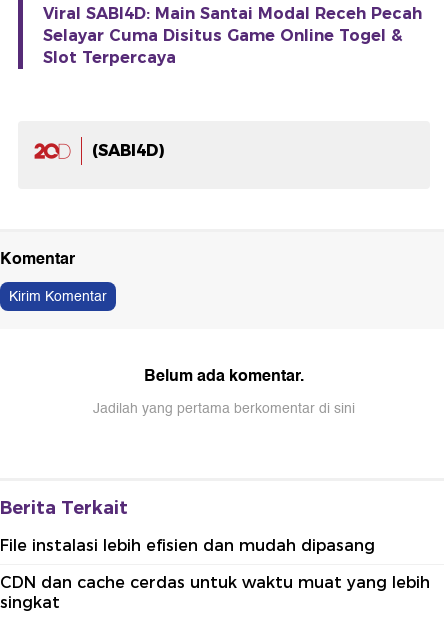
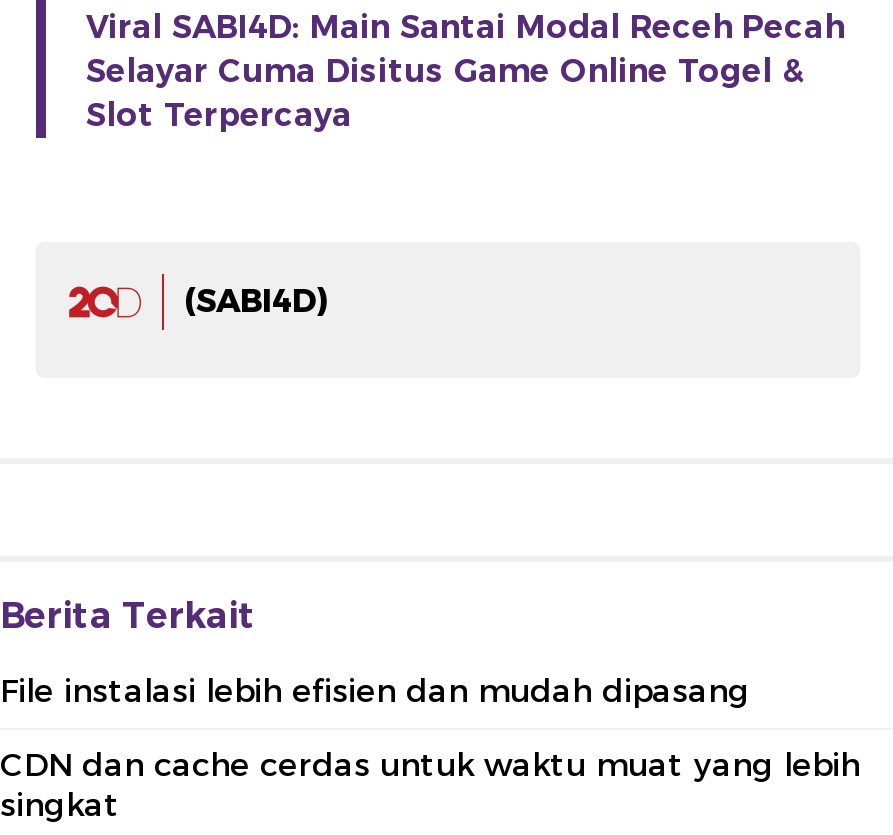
- Komentar
- Kirim Komentar
- Belum ada komentar.
- Jadilah yang pertama berkomentar di sini
